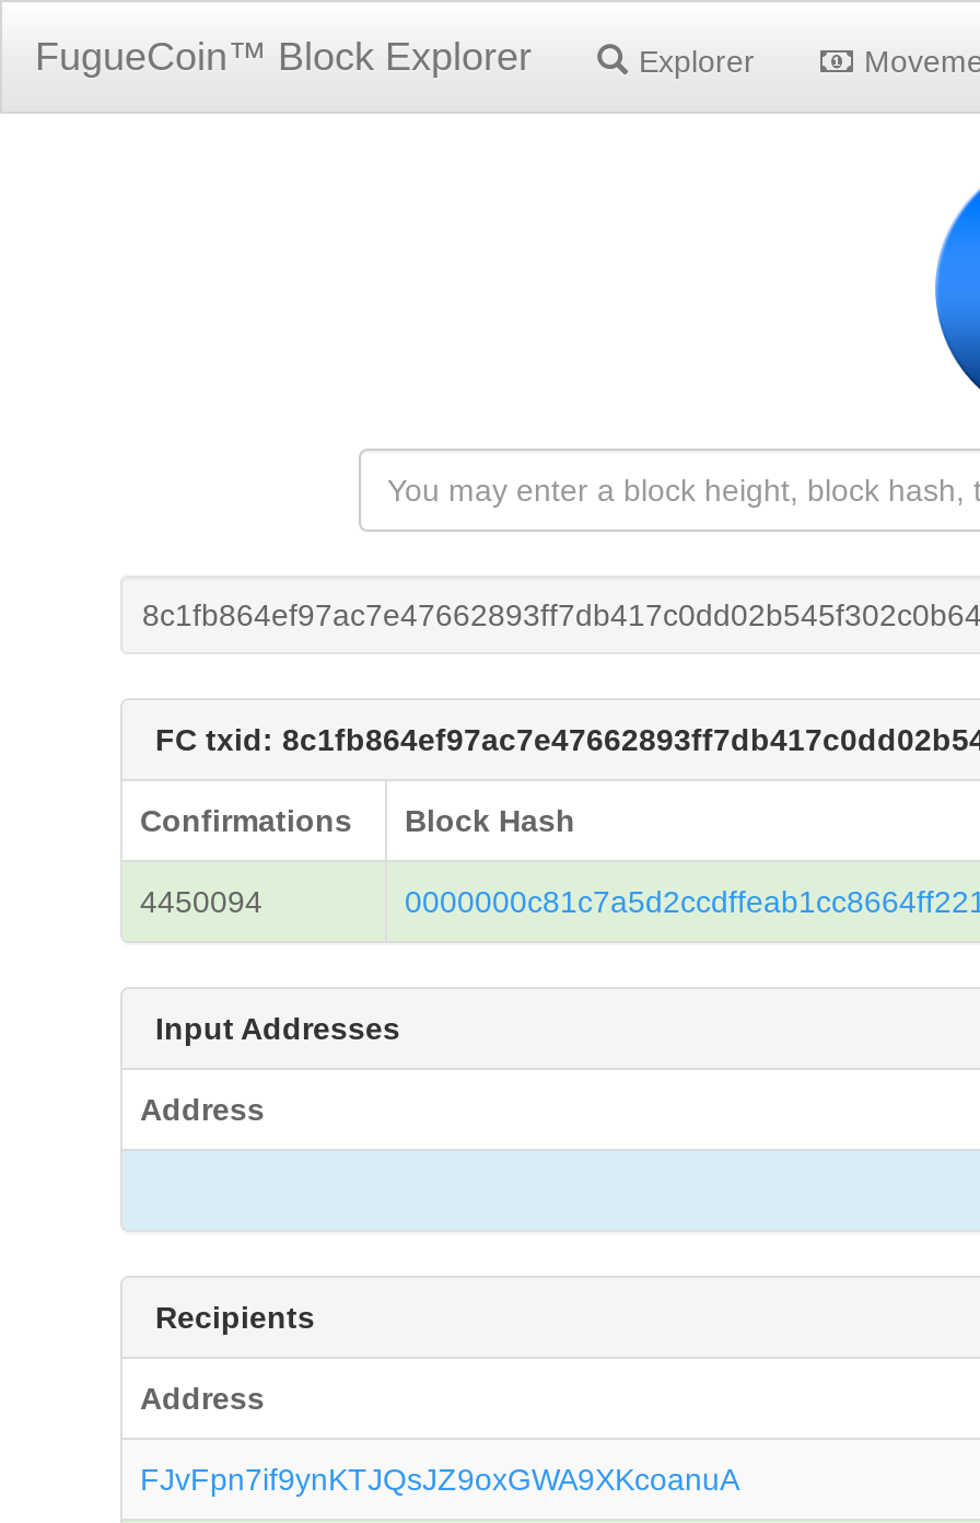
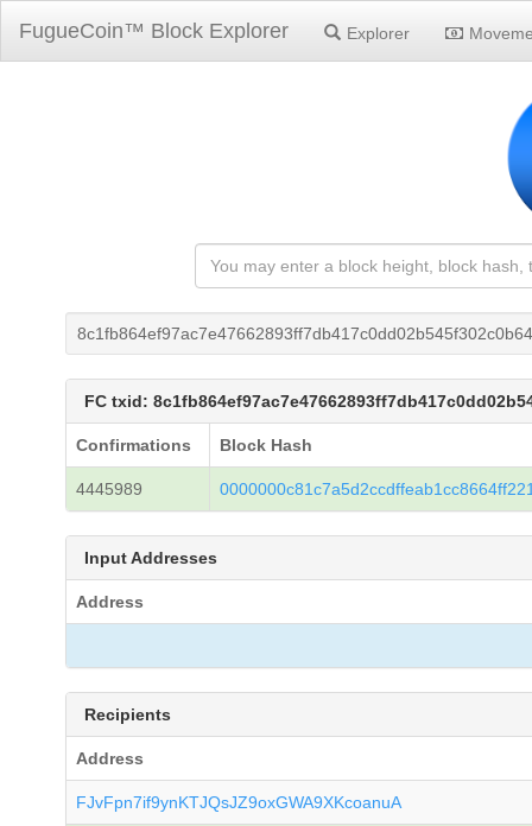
- 4450094
+ 4445989
